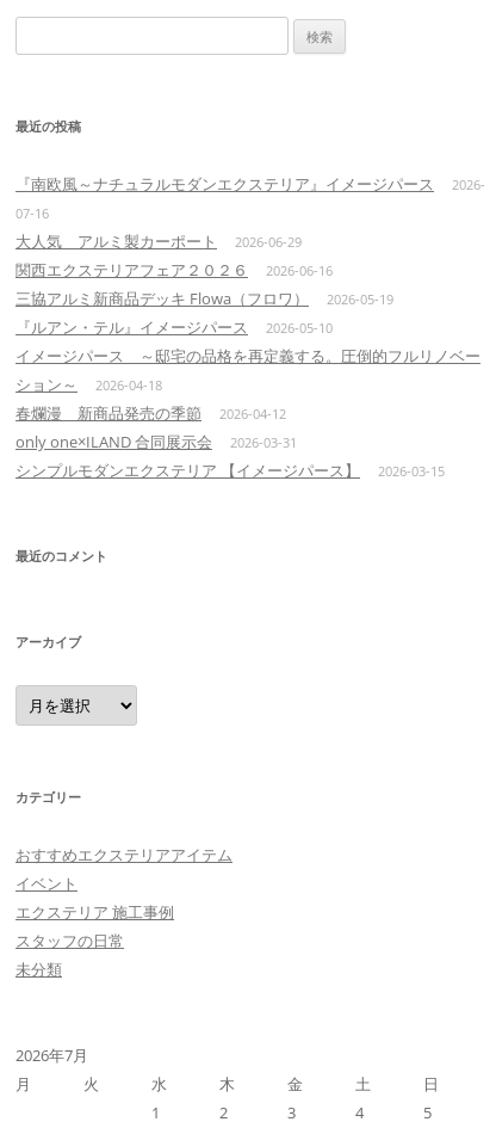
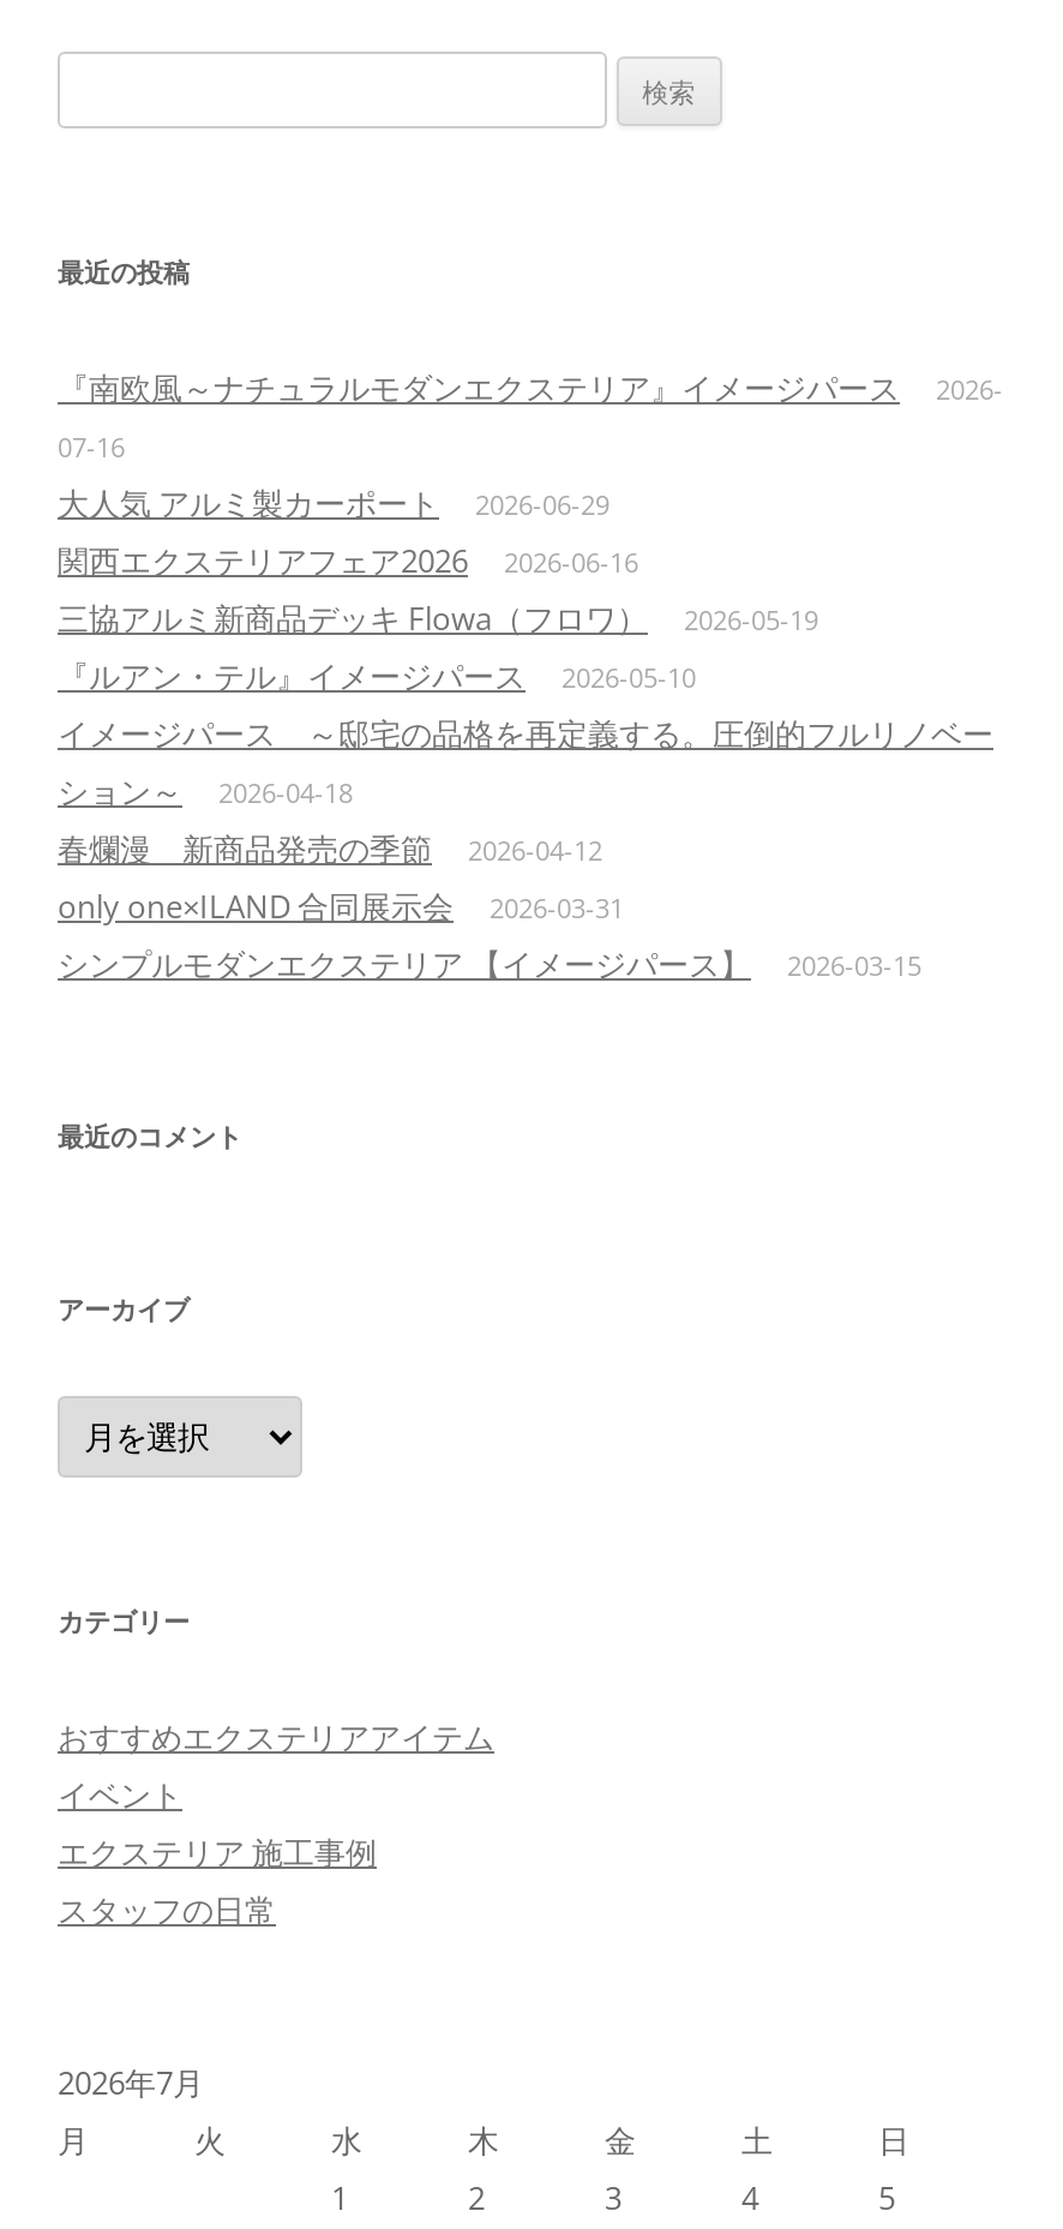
- 関西エクステリアフェア２０２６
+ 関西エクステリアフェア2026

- 未分類
